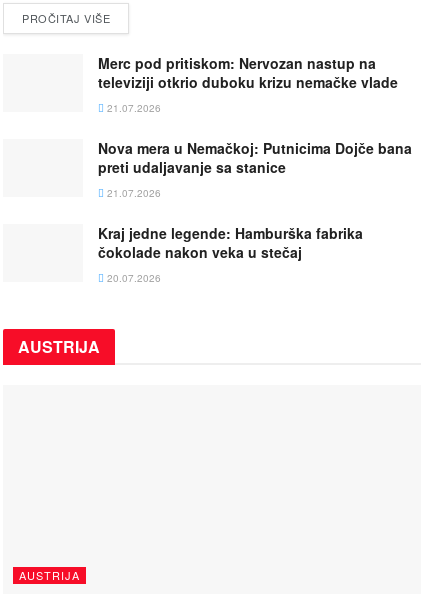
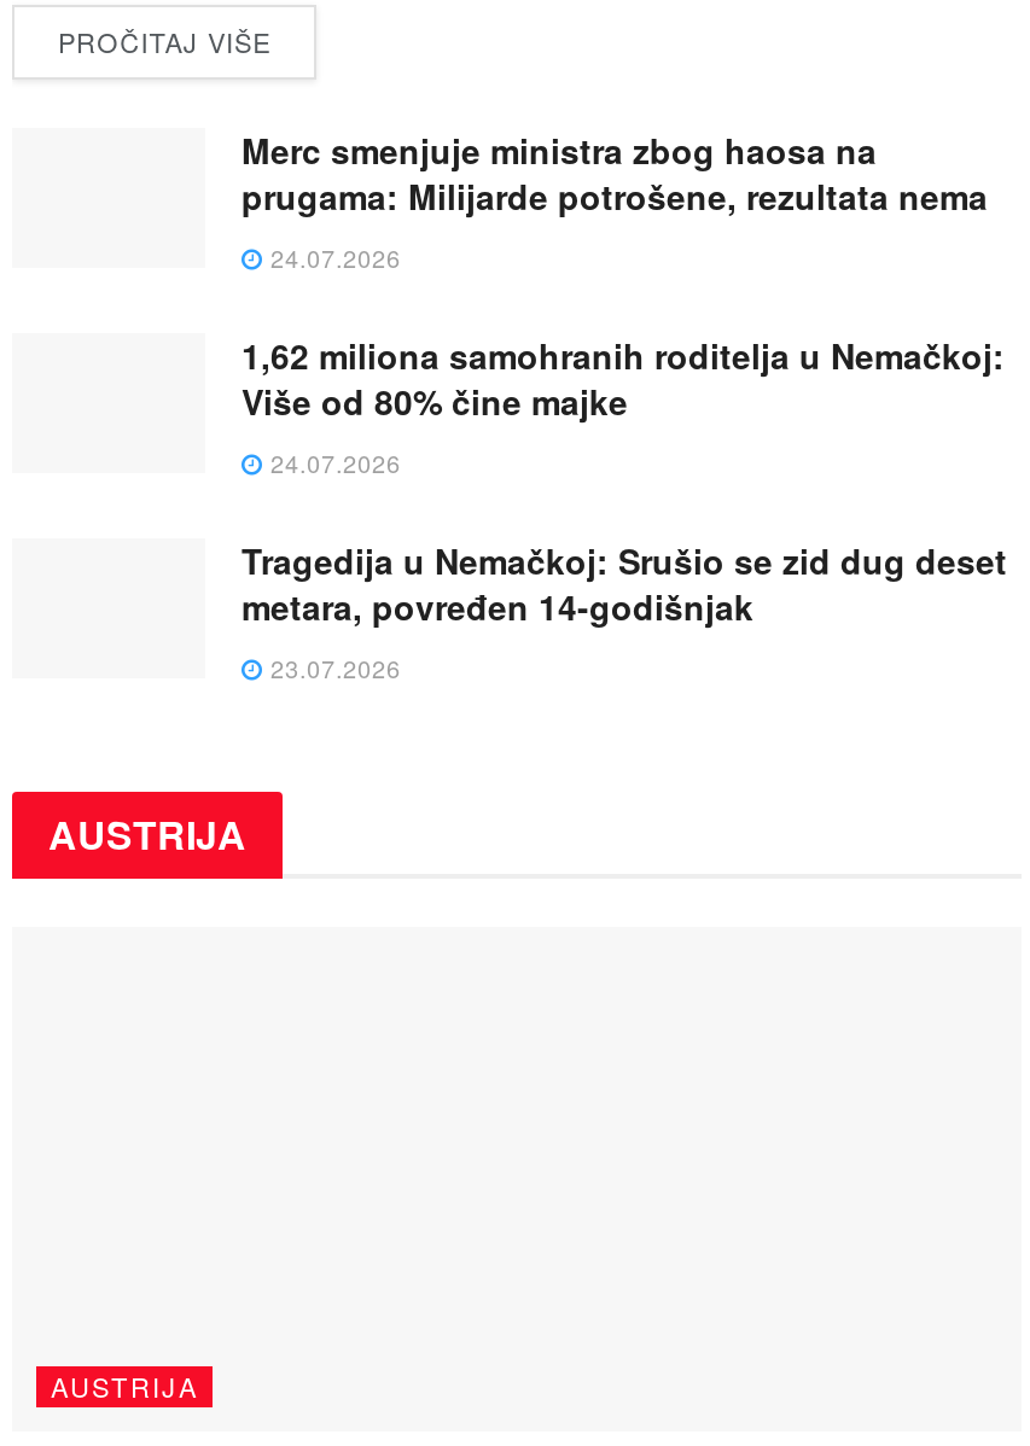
- Merc pod pritiskom: Nervozan nastup na
- televiziji otkrio duboku krizu nemačke vlade
- 21.07.2026
+ Merc smenjuje ministra zbog haosa na
+ prugama: Milijarde potrošene, rezultata nema
+ 24.07.2026

- Nova mera u Nemačkoj: Putnicima Dojče bana
- preti udaljavanje sa stanice
- 21.07.2026
+ 1,62 miliona samohranih roditelja u Nemačkoj:
+ Više od 80% čine majke
+ 24.07.2026

- Kraj jedne legende: Hamburška fabrika
- čokolade nakon veka u stečaj
- 20.07.2026
+ Tragedija u Nemačkoj: Srušio se zid dug deset
+ metara, povređen 14-godišnjak
+ 23.07.2026
